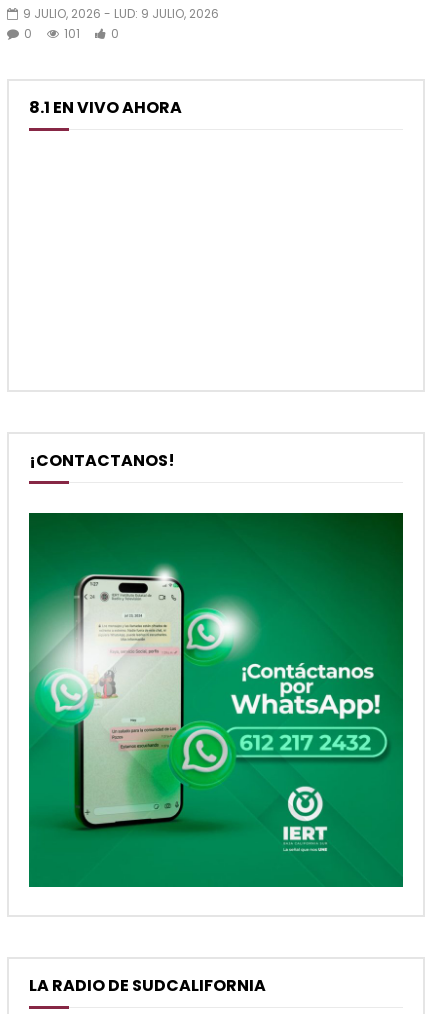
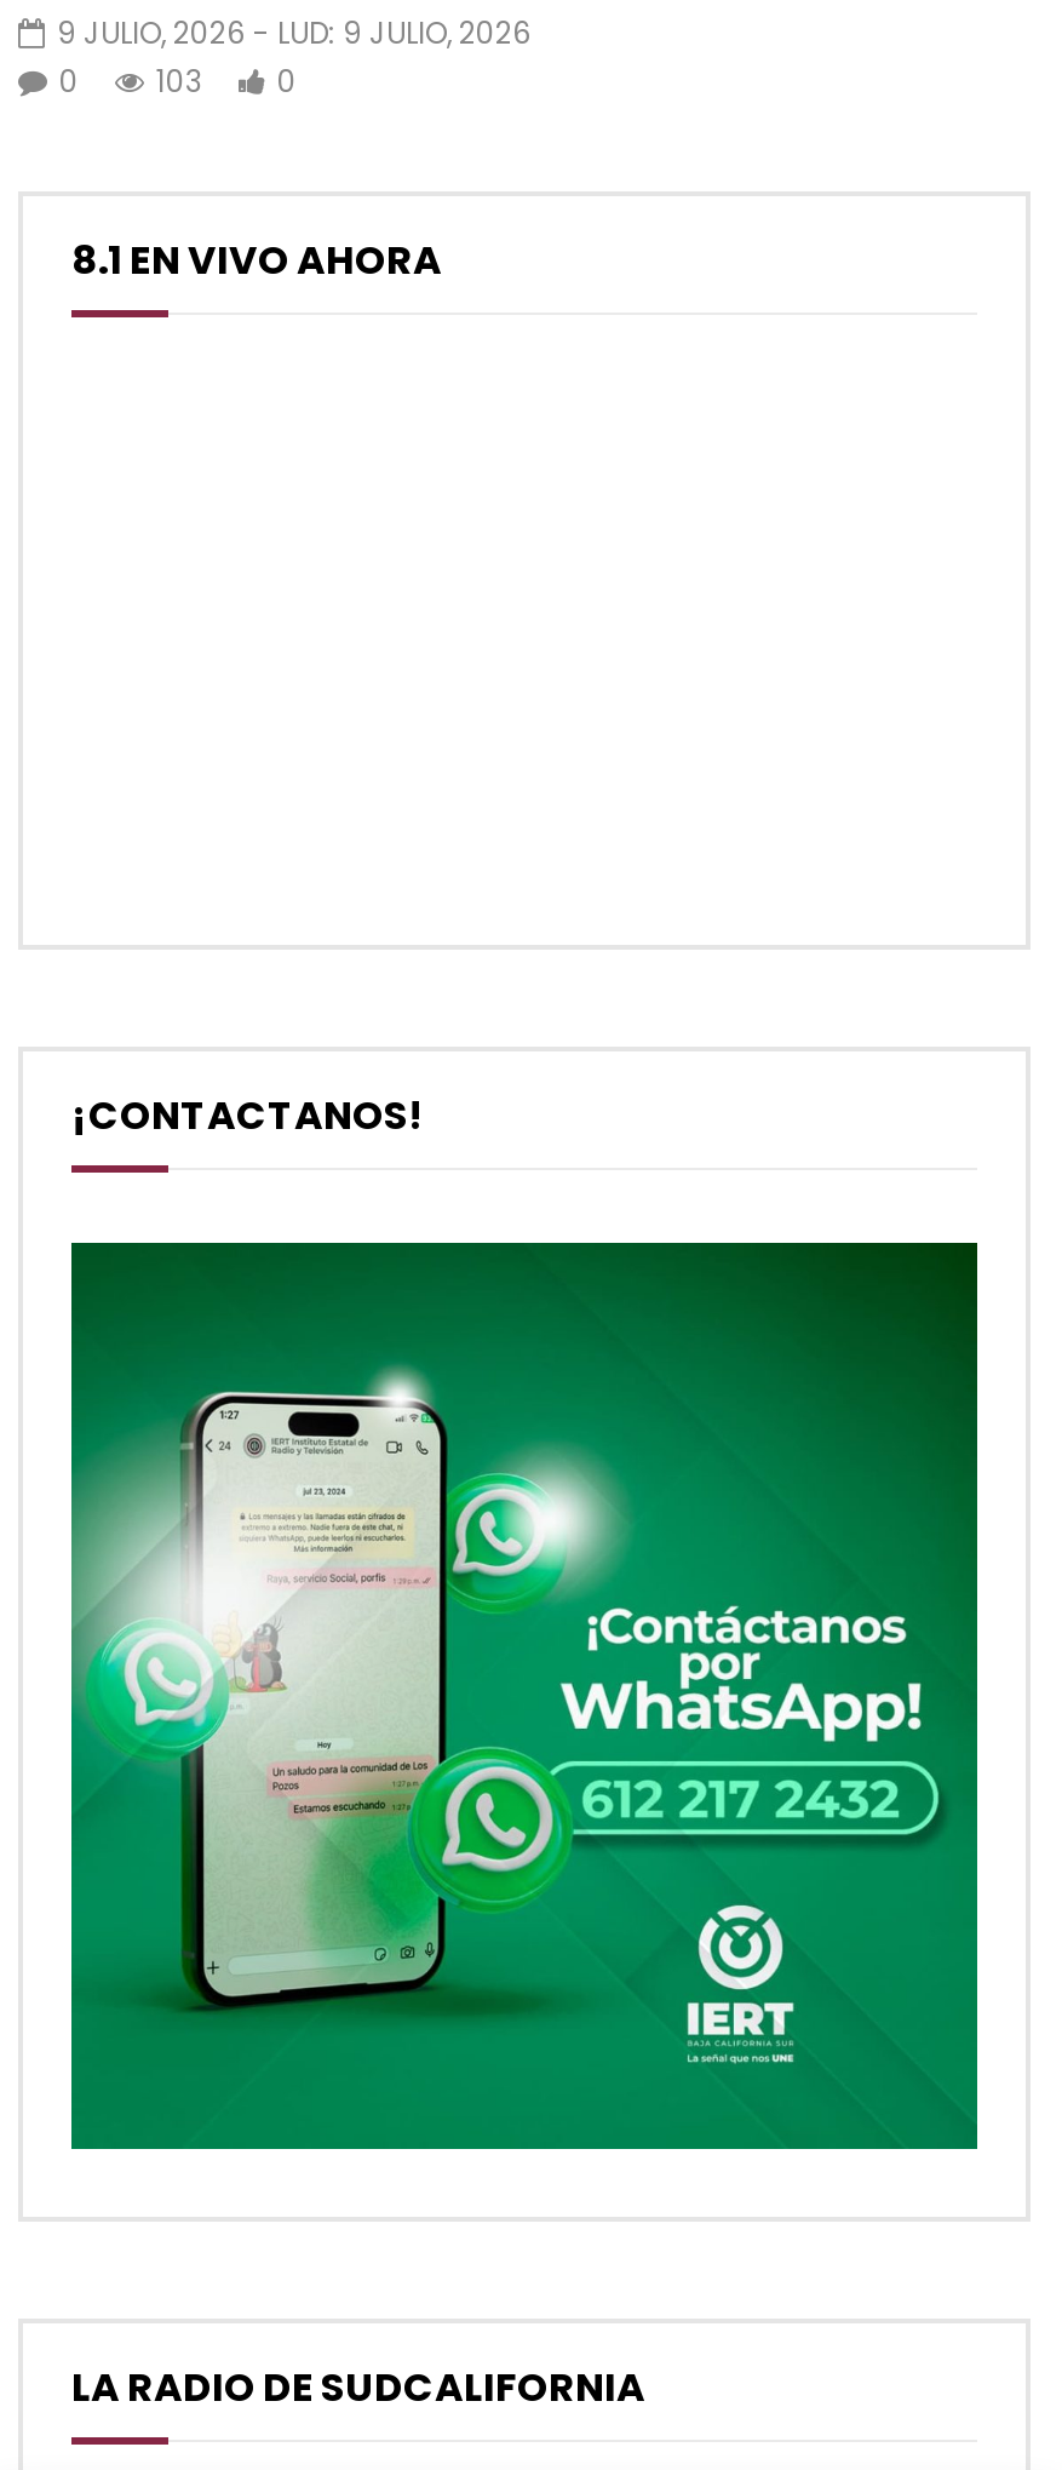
- 0 101 0
+ 0 103 0
